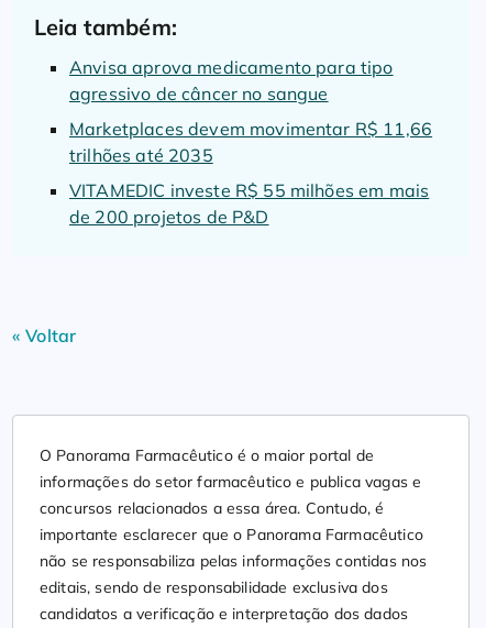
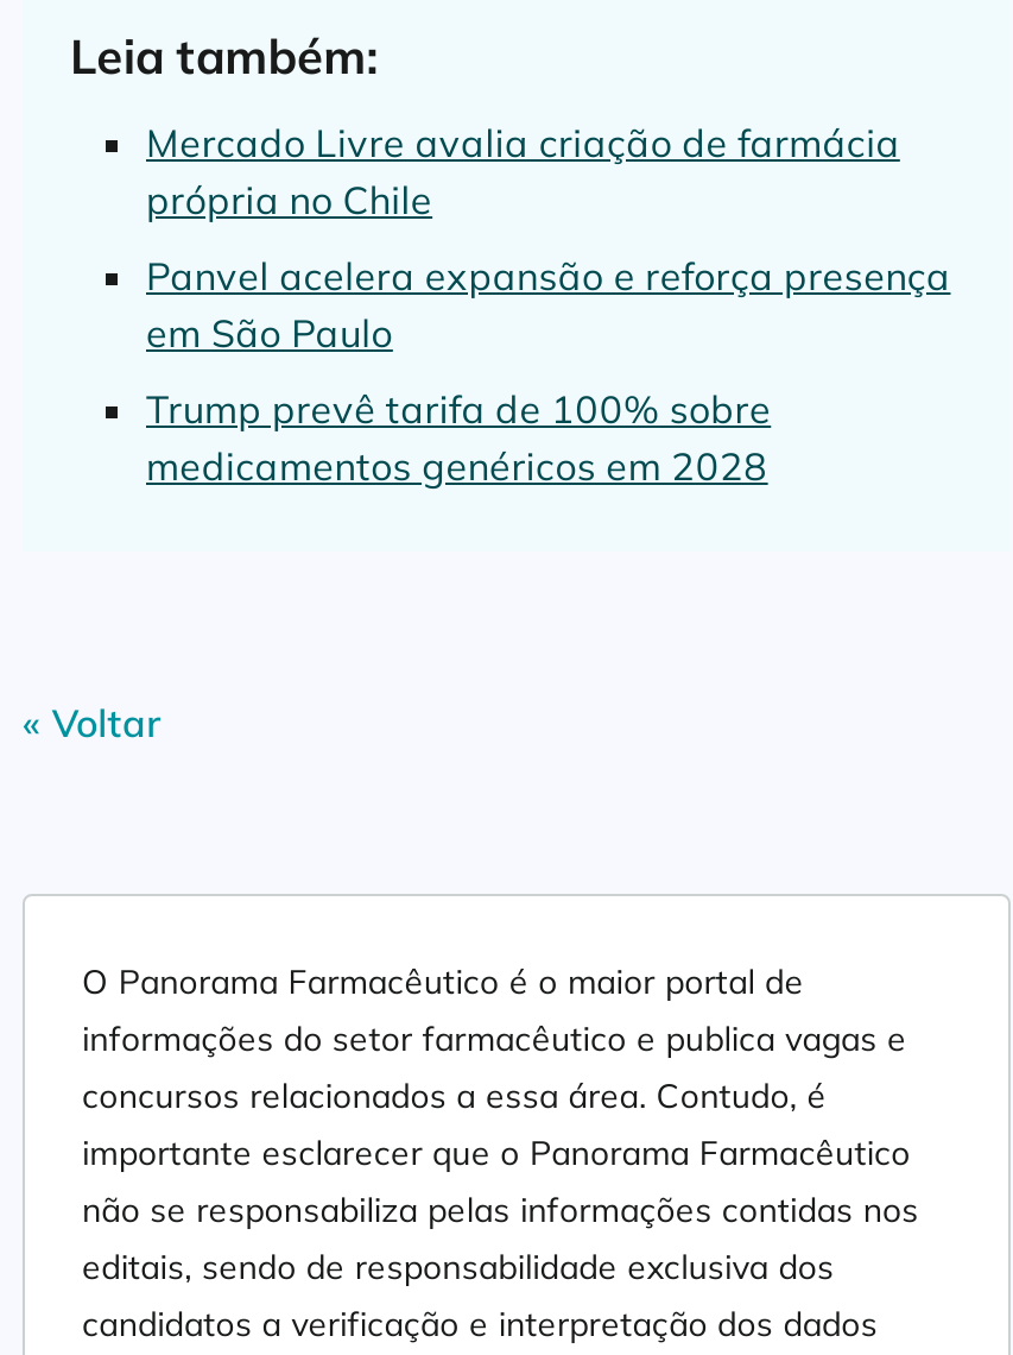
- Anvisa aprova medicamento para tipo
- agressivo de câncer no sangue
+ Mercado Livre avalia criação de farmácia
+ própria no Chile

- Marketplaces devem movimentar R$ 11,66
- trilhões até 2035
+ Panvel acelera expansão e reforça presença
+ em São Paulo

- VITAMEDIC investe R$ 55 milhões em mais
- de 200 projetos de P&D
+ Trump prevê tarifa de 100% sobre
+ medicamentos genéricos em 2028
